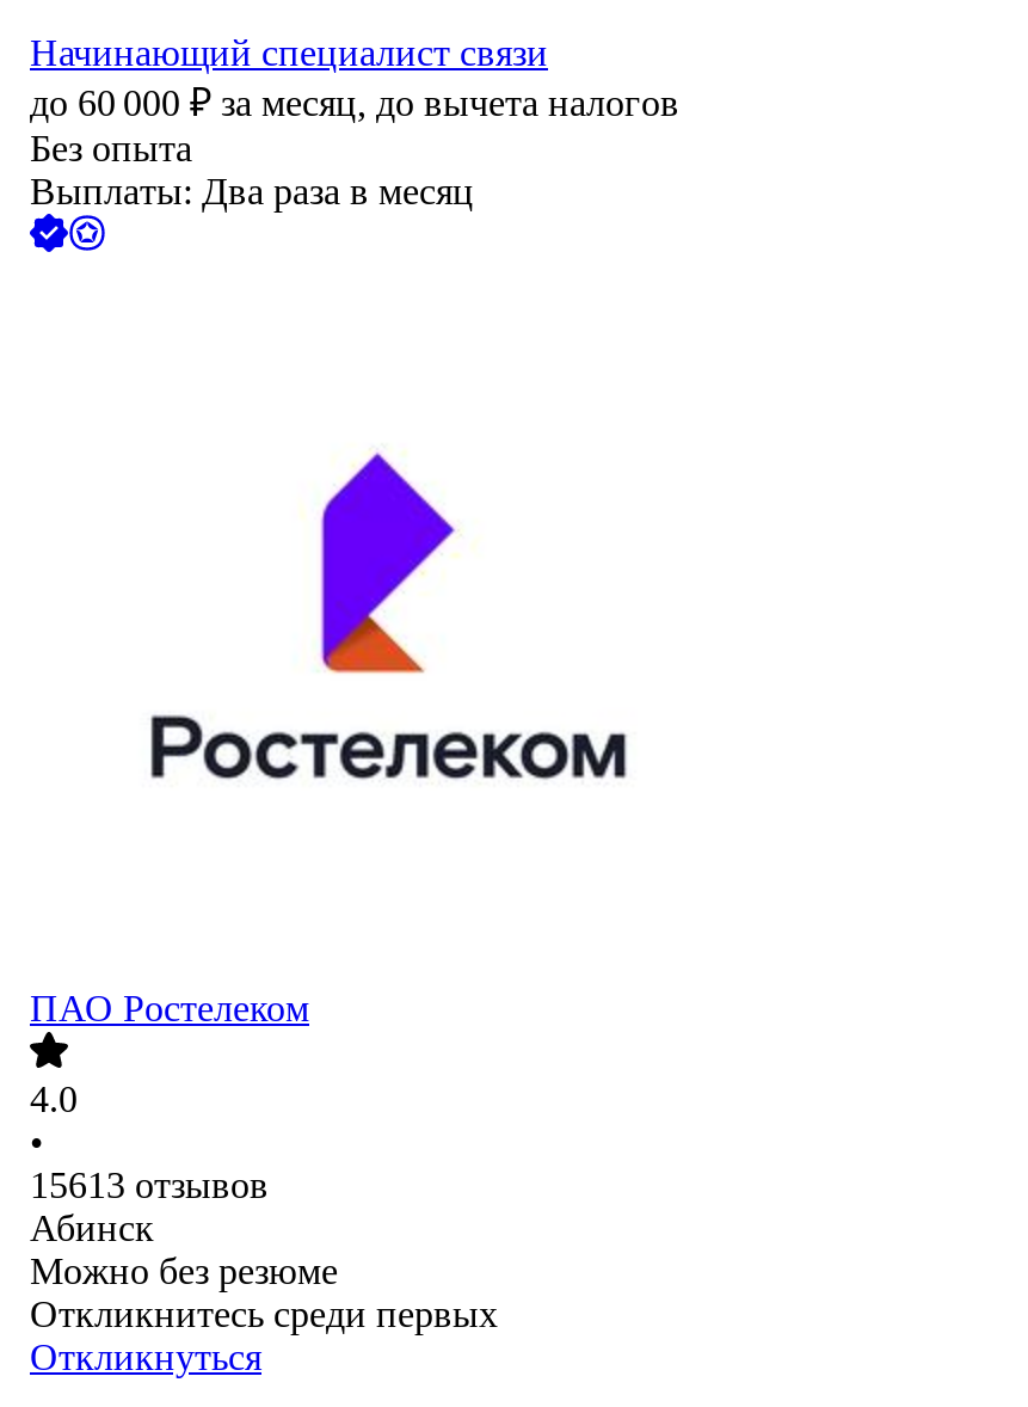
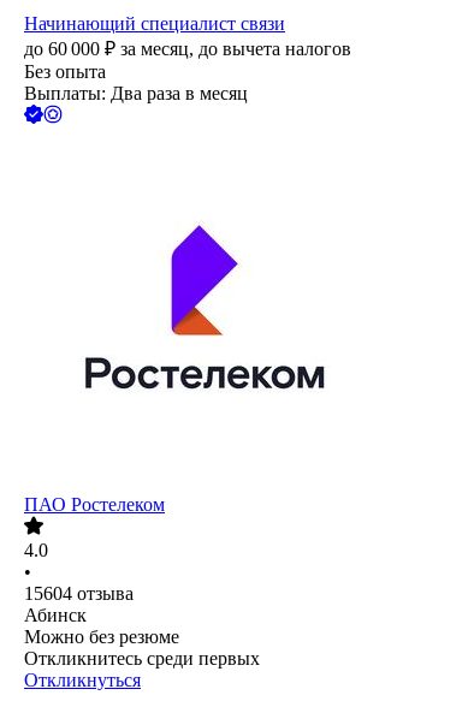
- 15613 отзывов
+ 15604 отзыва
